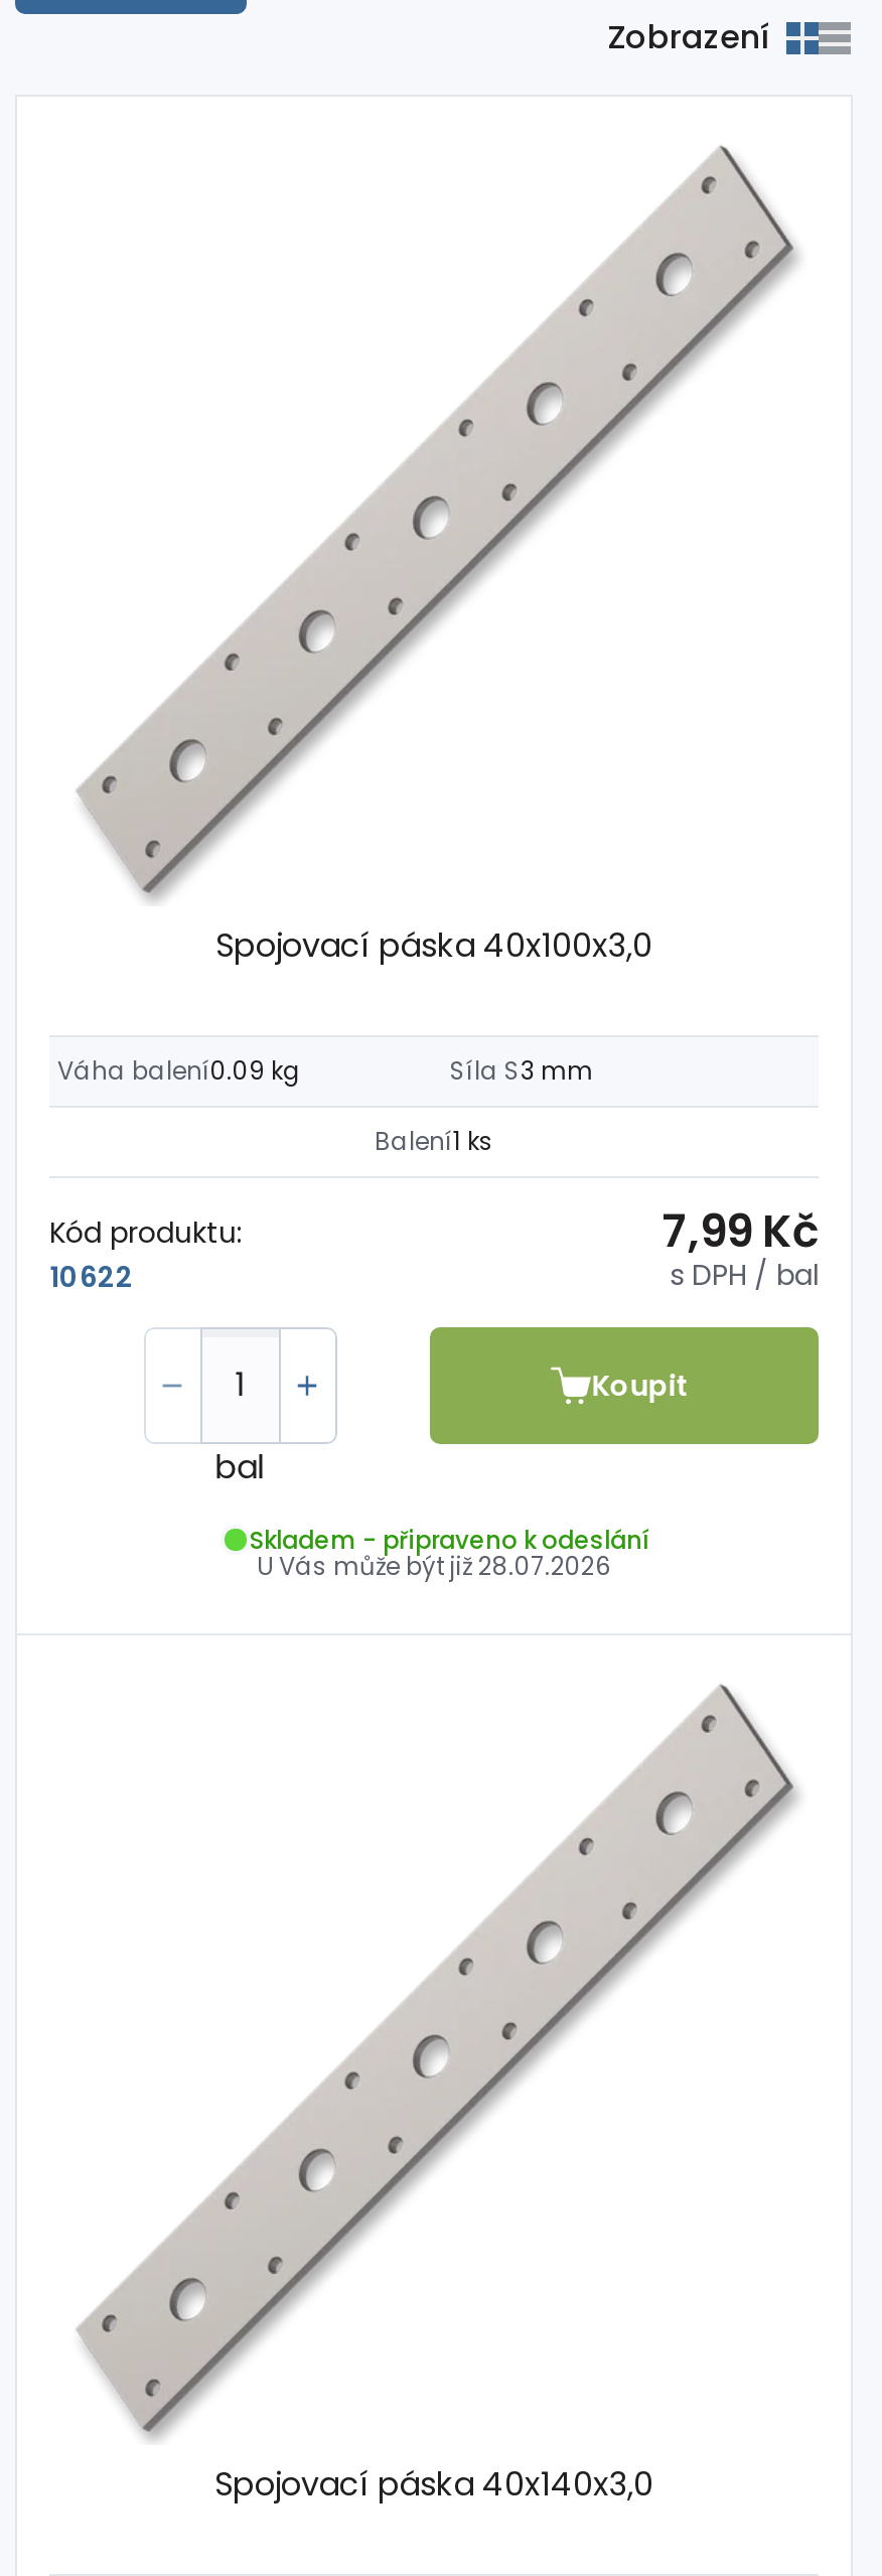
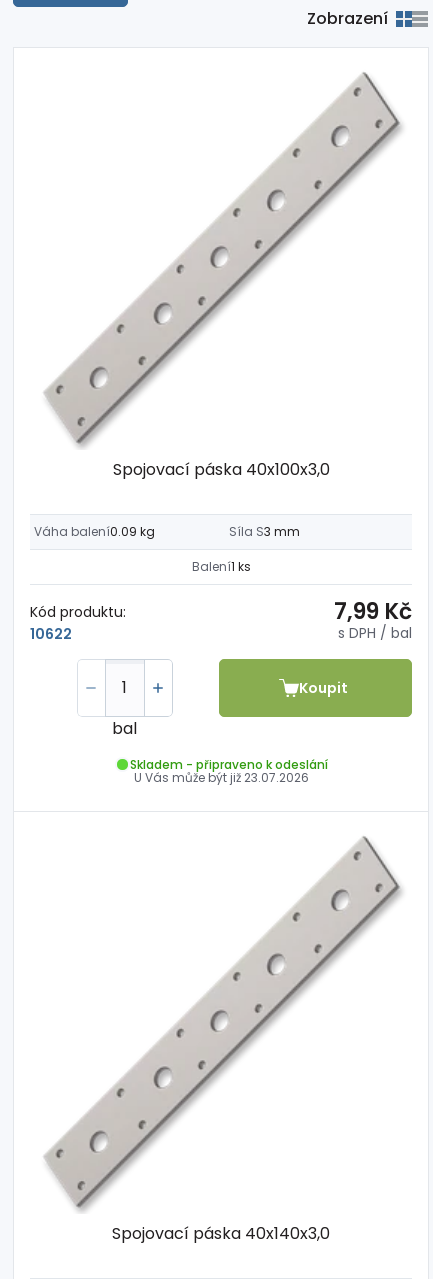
- U Vás může být již28.07.2026
+ U Vás může být již23.07.2026
